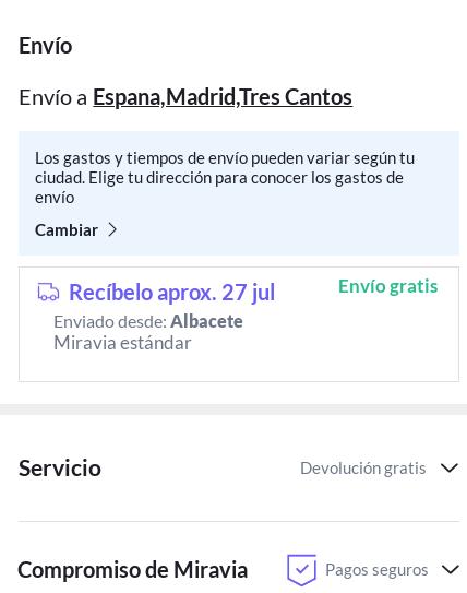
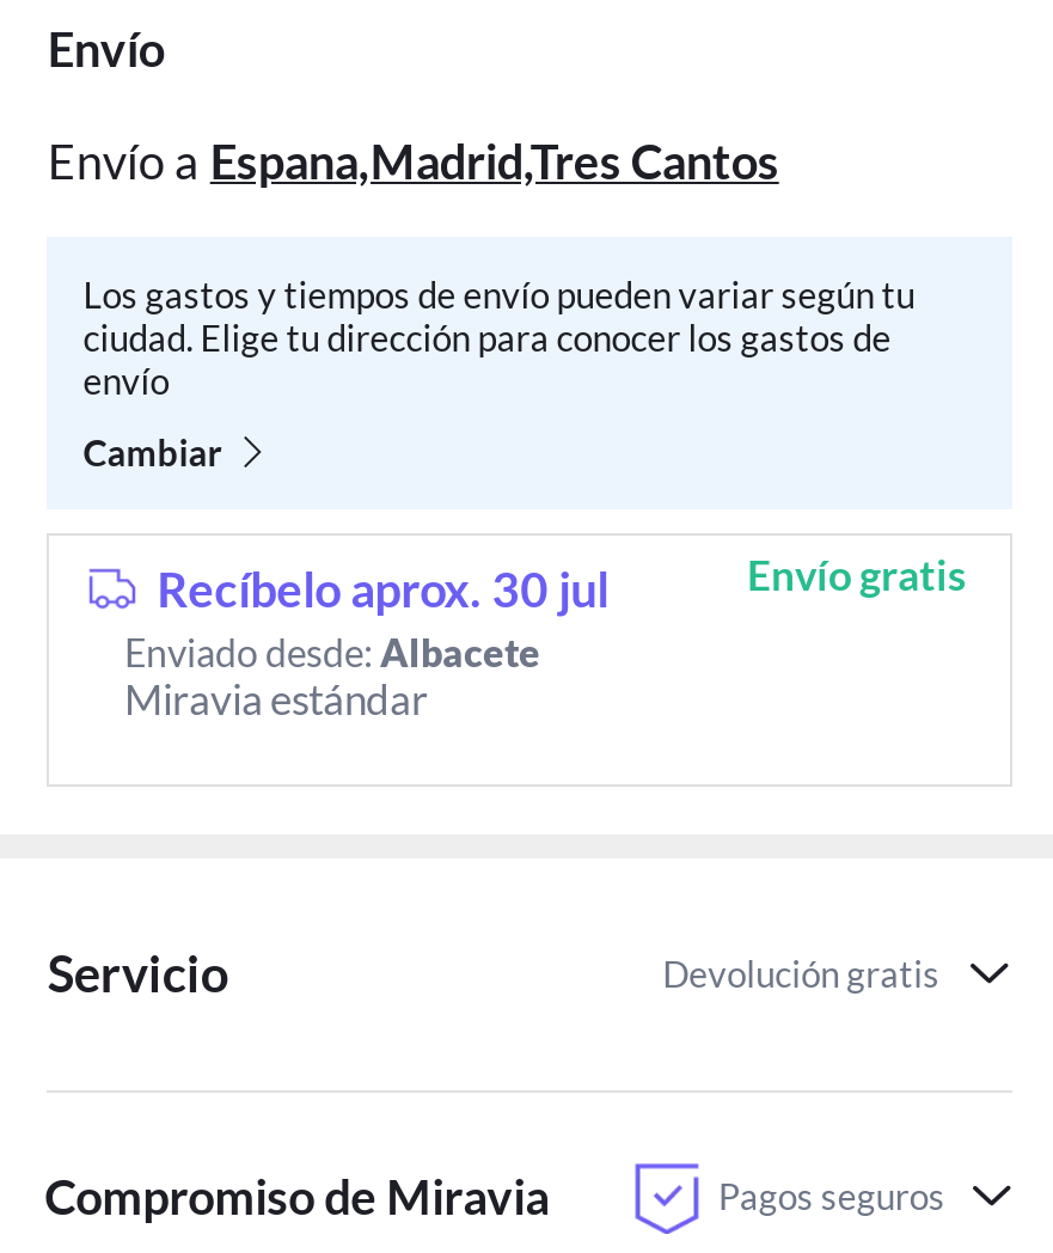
- Recíbelo aprox. 27 jul
+ Recíbelo aprox. 30 jul
